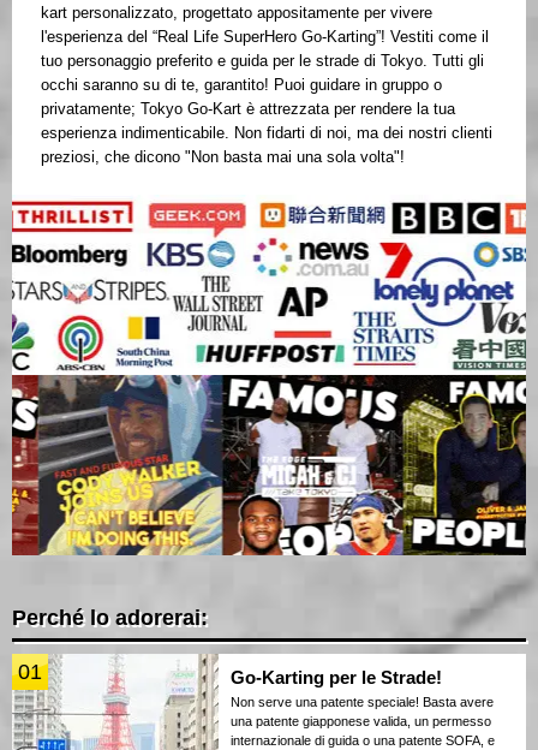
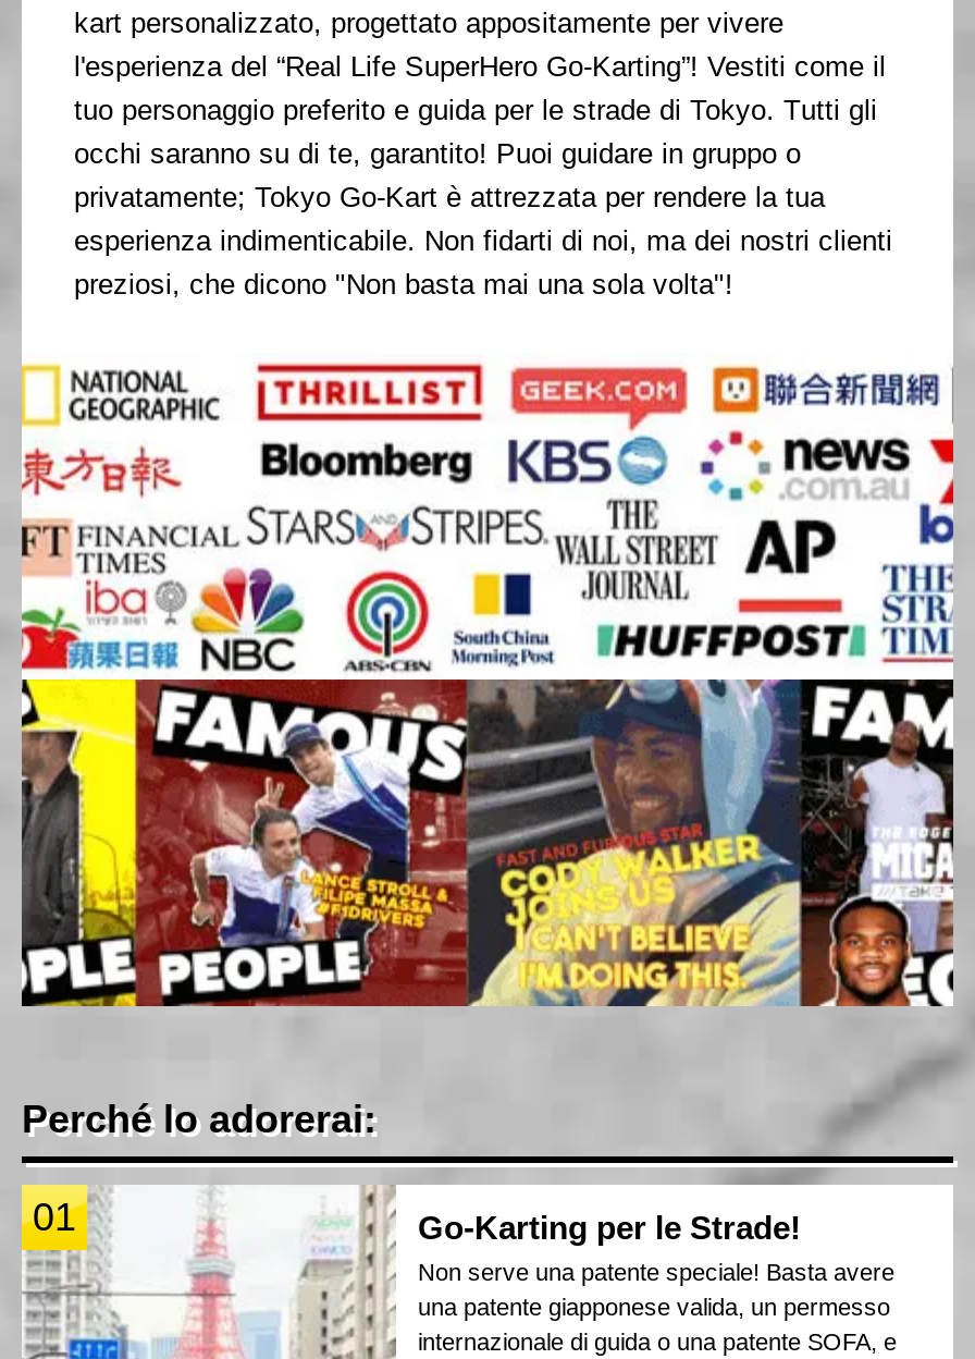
- [image]
+ [image]
